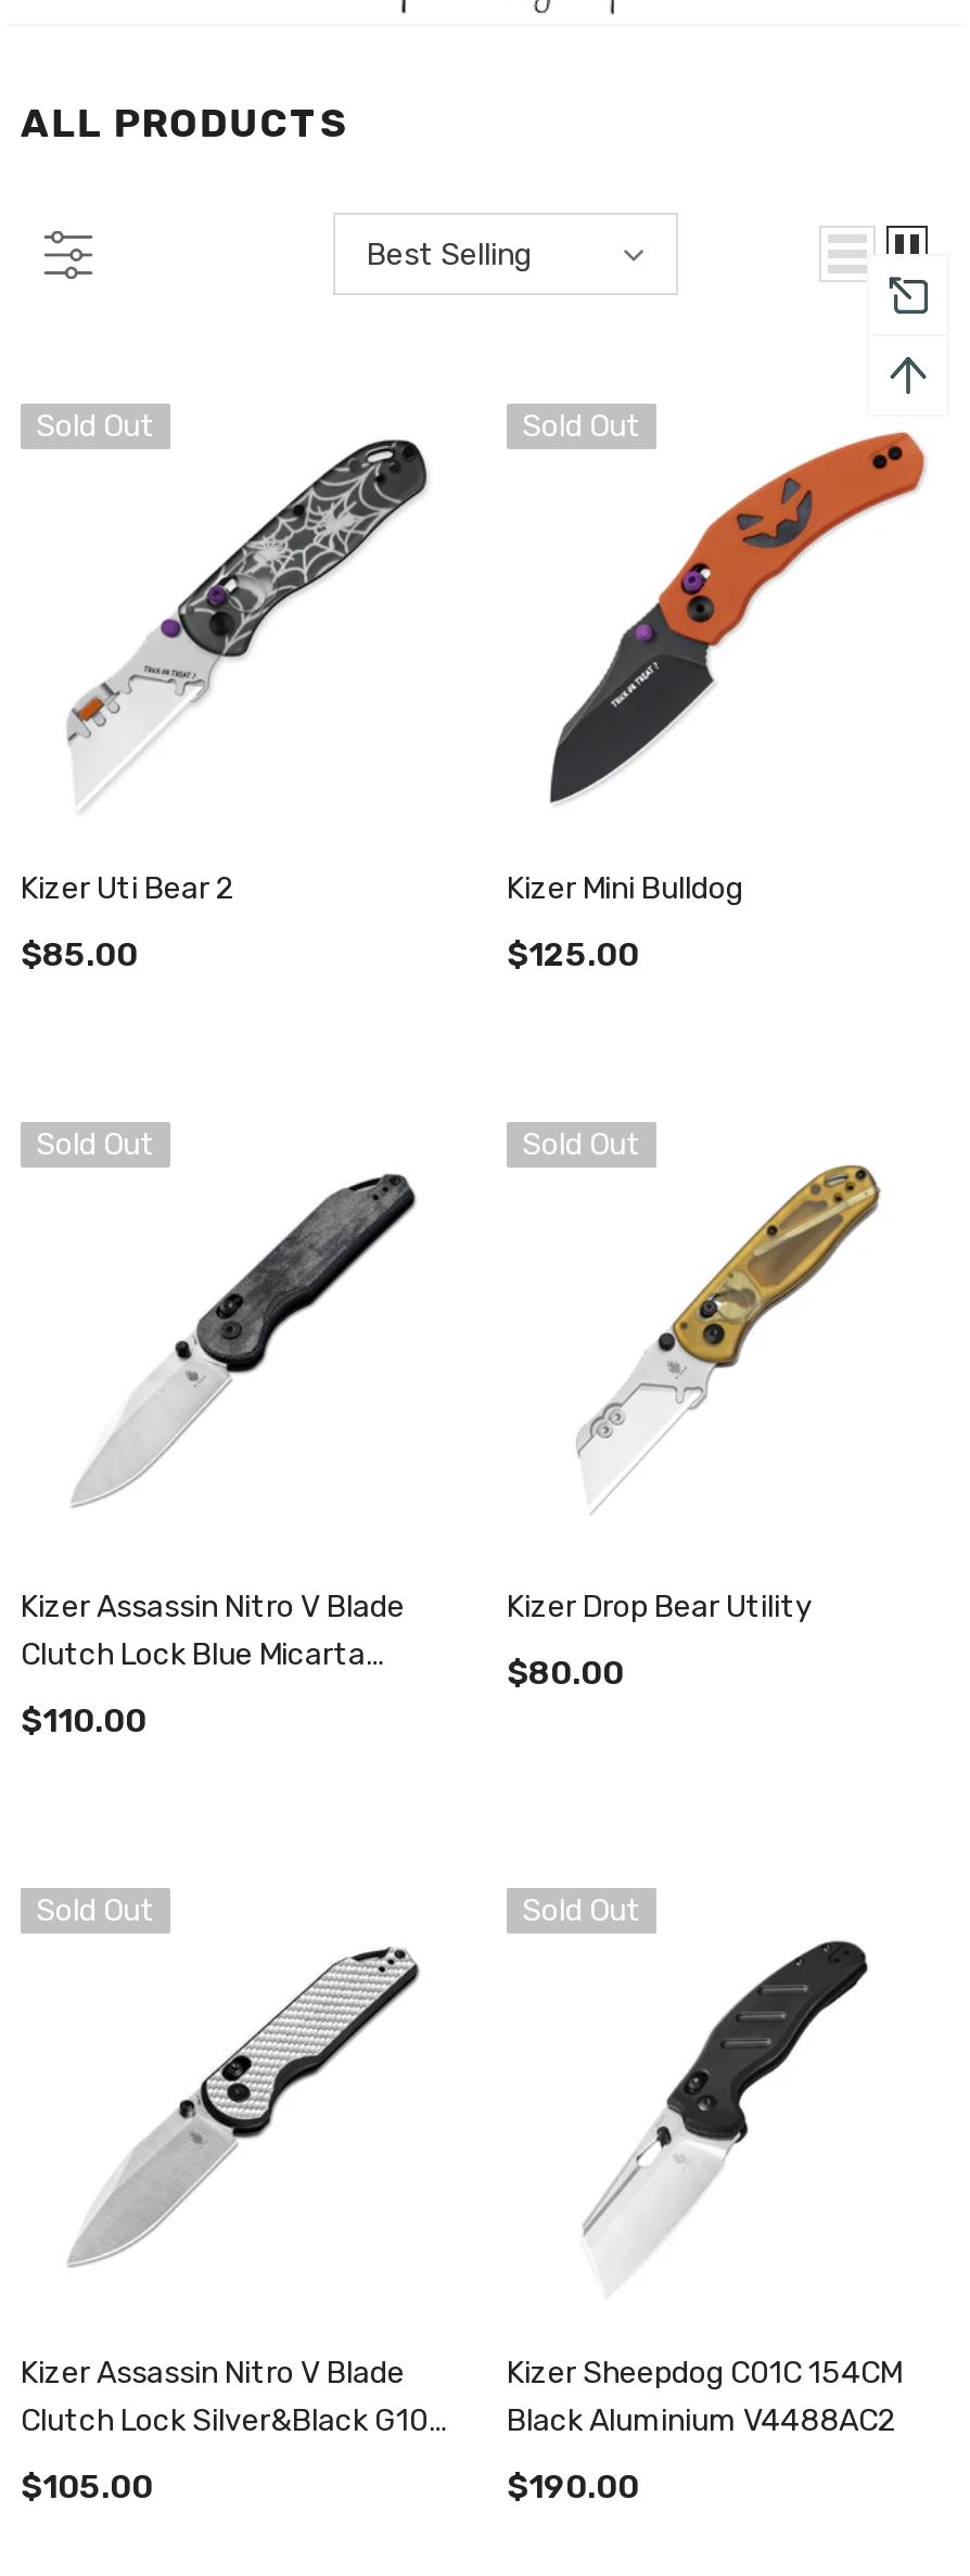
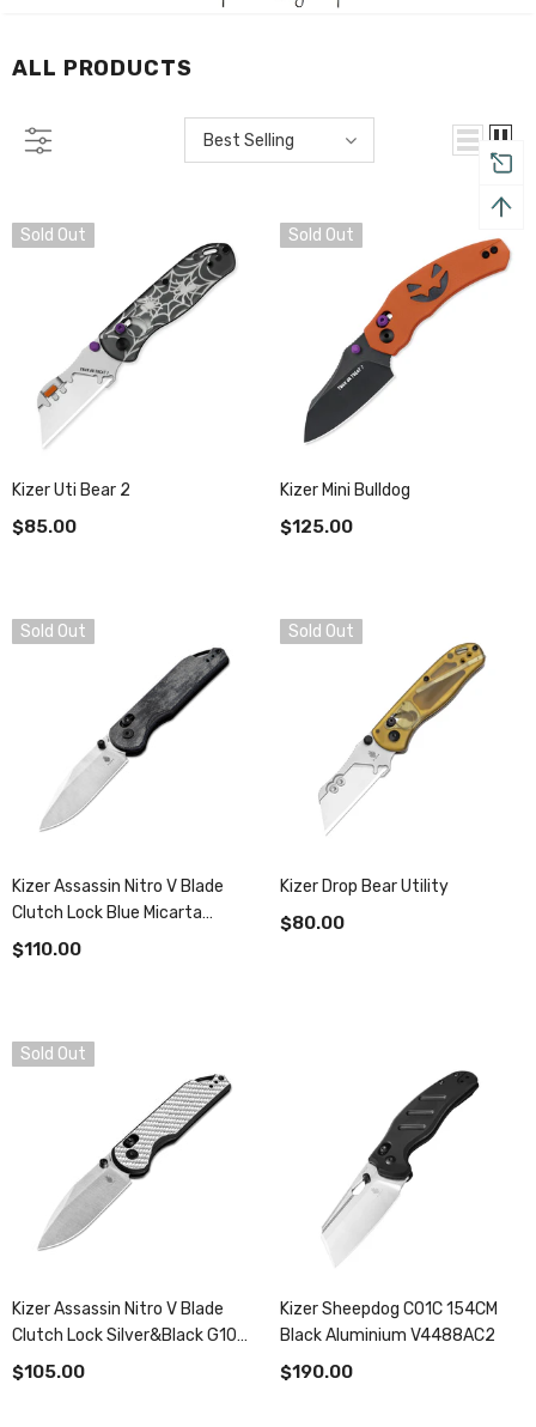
- Sold Out
